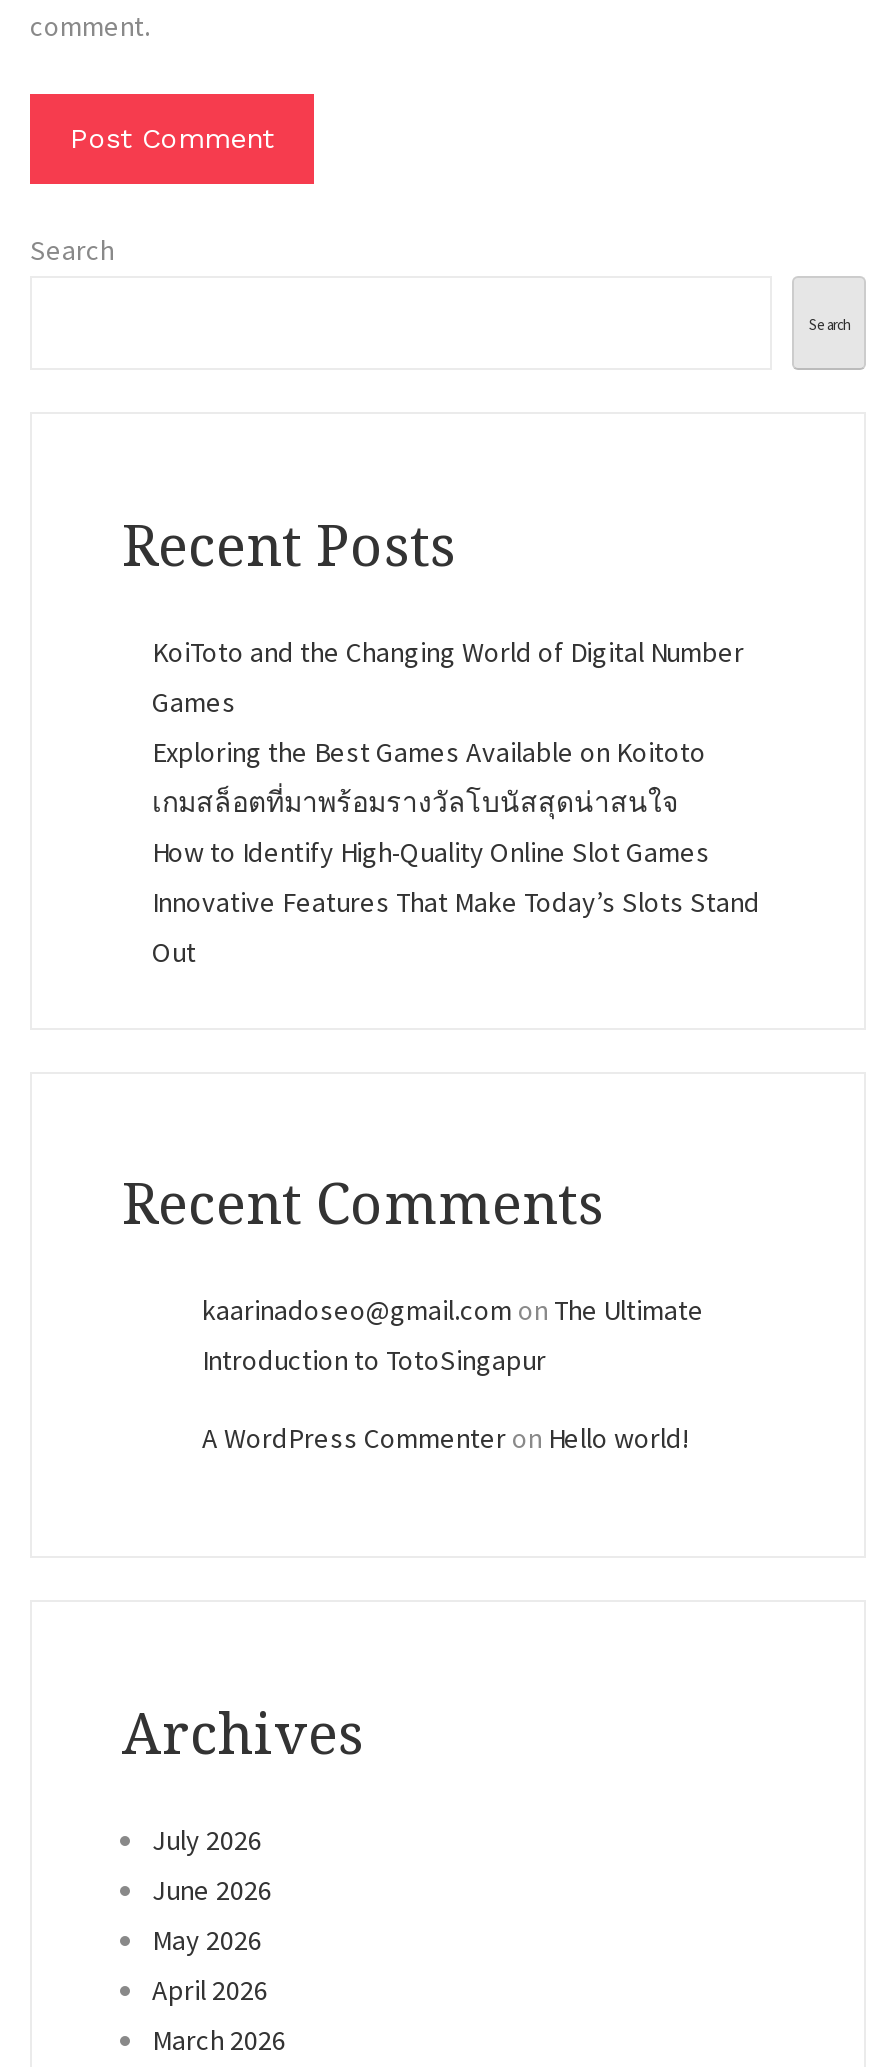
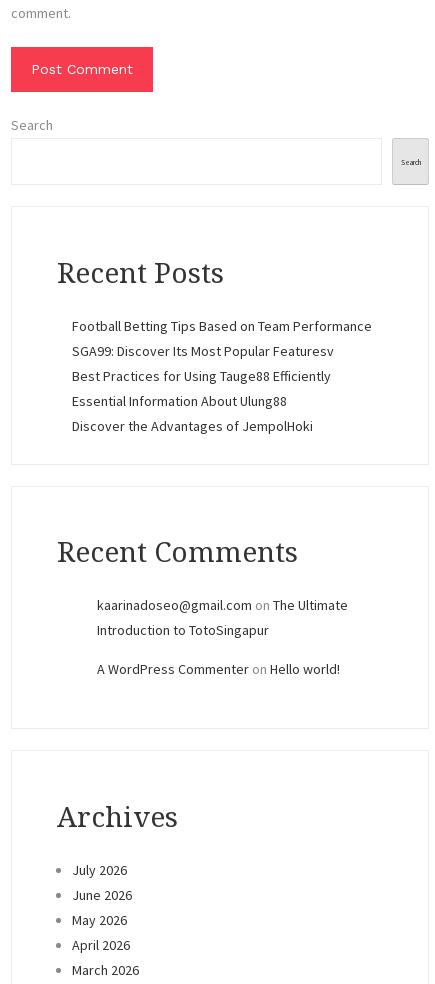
- KoiToto and the Changing World of Digital Number
- Games
- Exploring the Best Games Available on Koitoto
- เกมสล็อตที่มาพร้อมรางวัลโบนัสสุดน่าสนใจ
- How to Identify High-Quality Online Slot Games
- Innovative Features That Make Today’s Slots Stand
- Out
+ Football Betting Tips Based on Team Performance
+ SGA99: Discover Its Most Popular Featuresv
+ Best Practices for Using Tauge88 Efficiently
+ Essential Information About Ulung88
+ Discover the Advantages of JempolHoki
